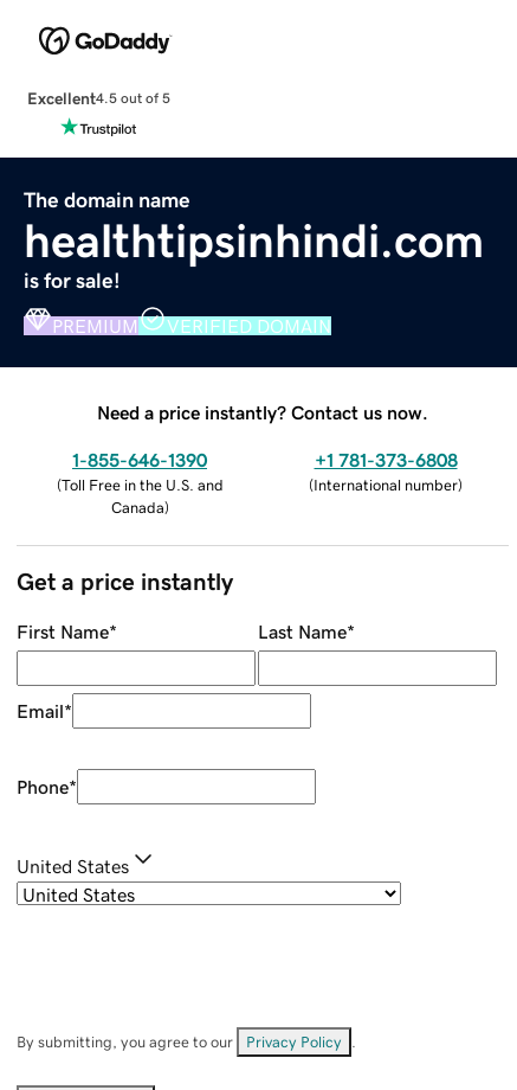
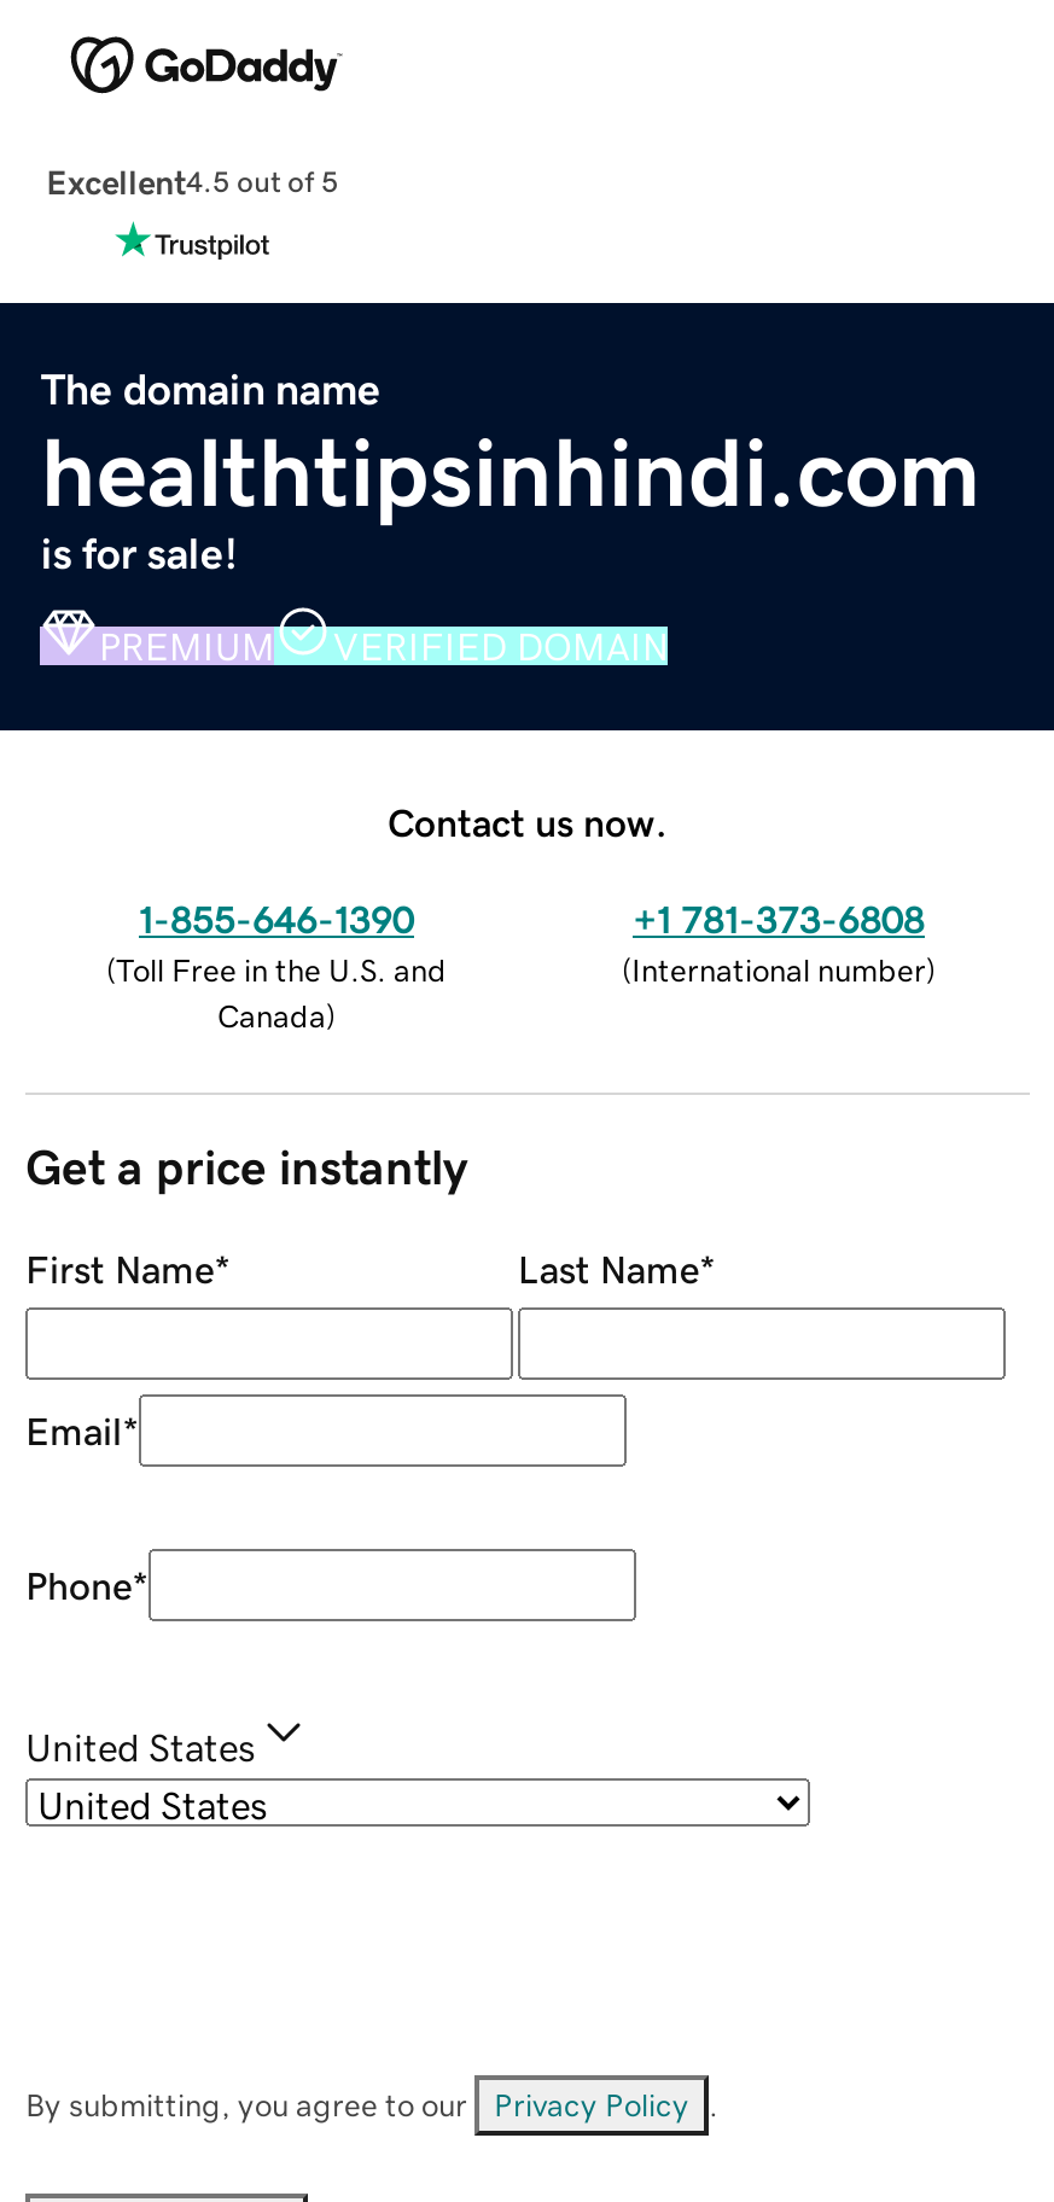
- Need a price instantly? Contact us now.
+ Contact us now.
